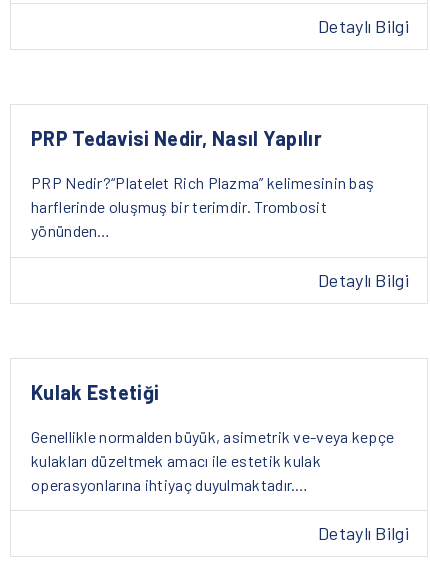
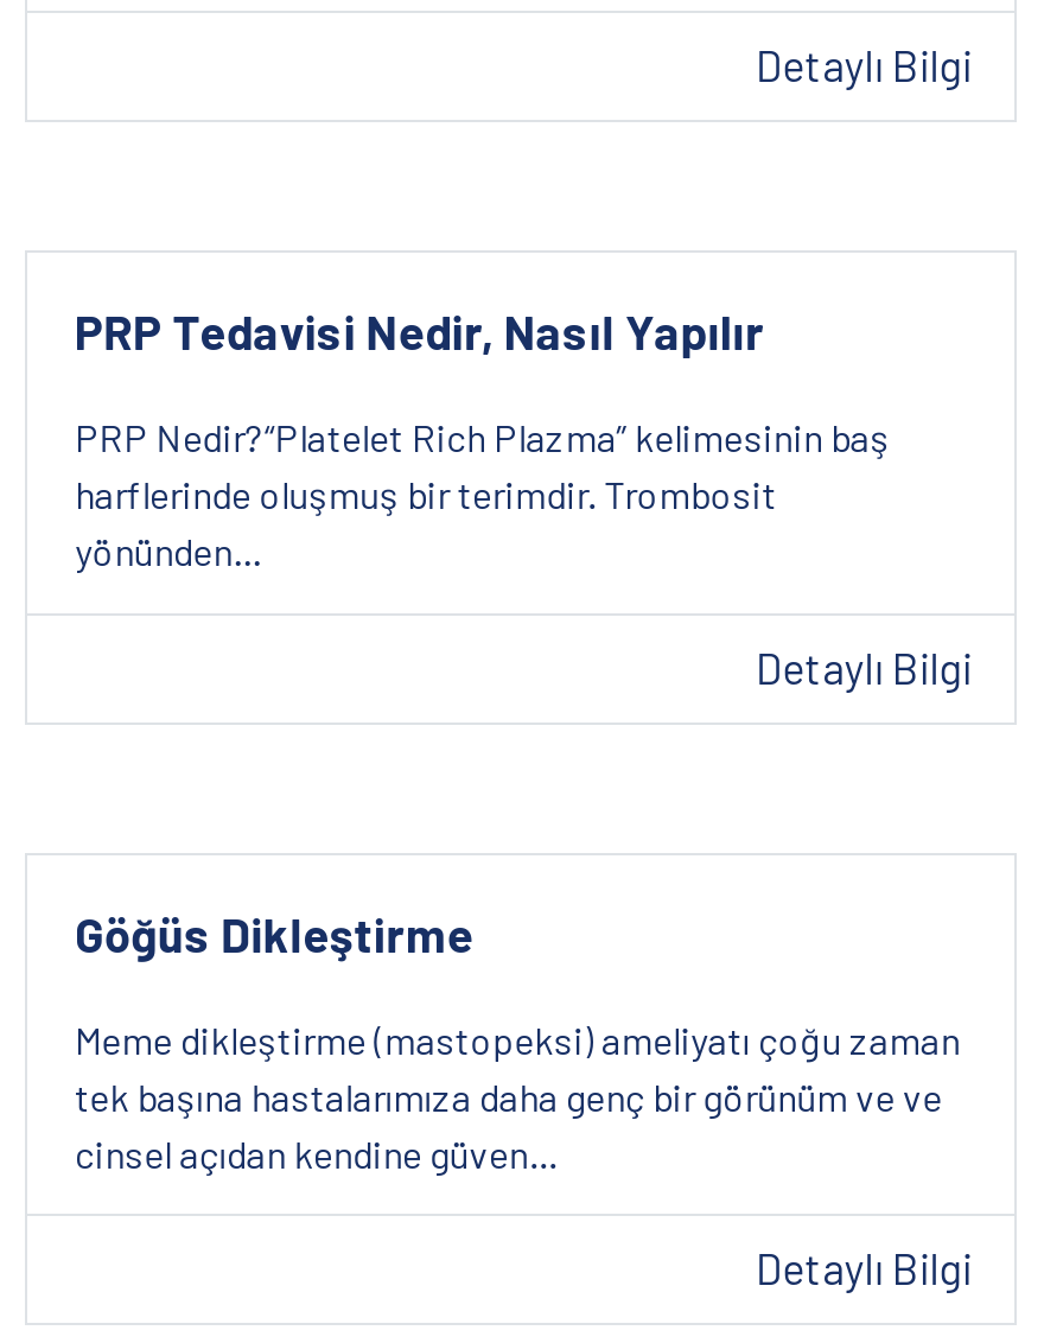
- Kulak Estetiği
+ Göğüs Dikleştirme

- Genellikle normalden büyük, asimetrik ve-veya kepçe
- kulakları düzeltmek amacı ile estetik kulak
- operasyonlarına ihtiyaç duyulmaktadır.…
+ Meme dikleştirme (mastopeksi) ameliyatı çoğu zaman
+ tek başına hastalarımıza daha genç bir görünüm ve ve
+ cinsel açıdan kendine güven…
